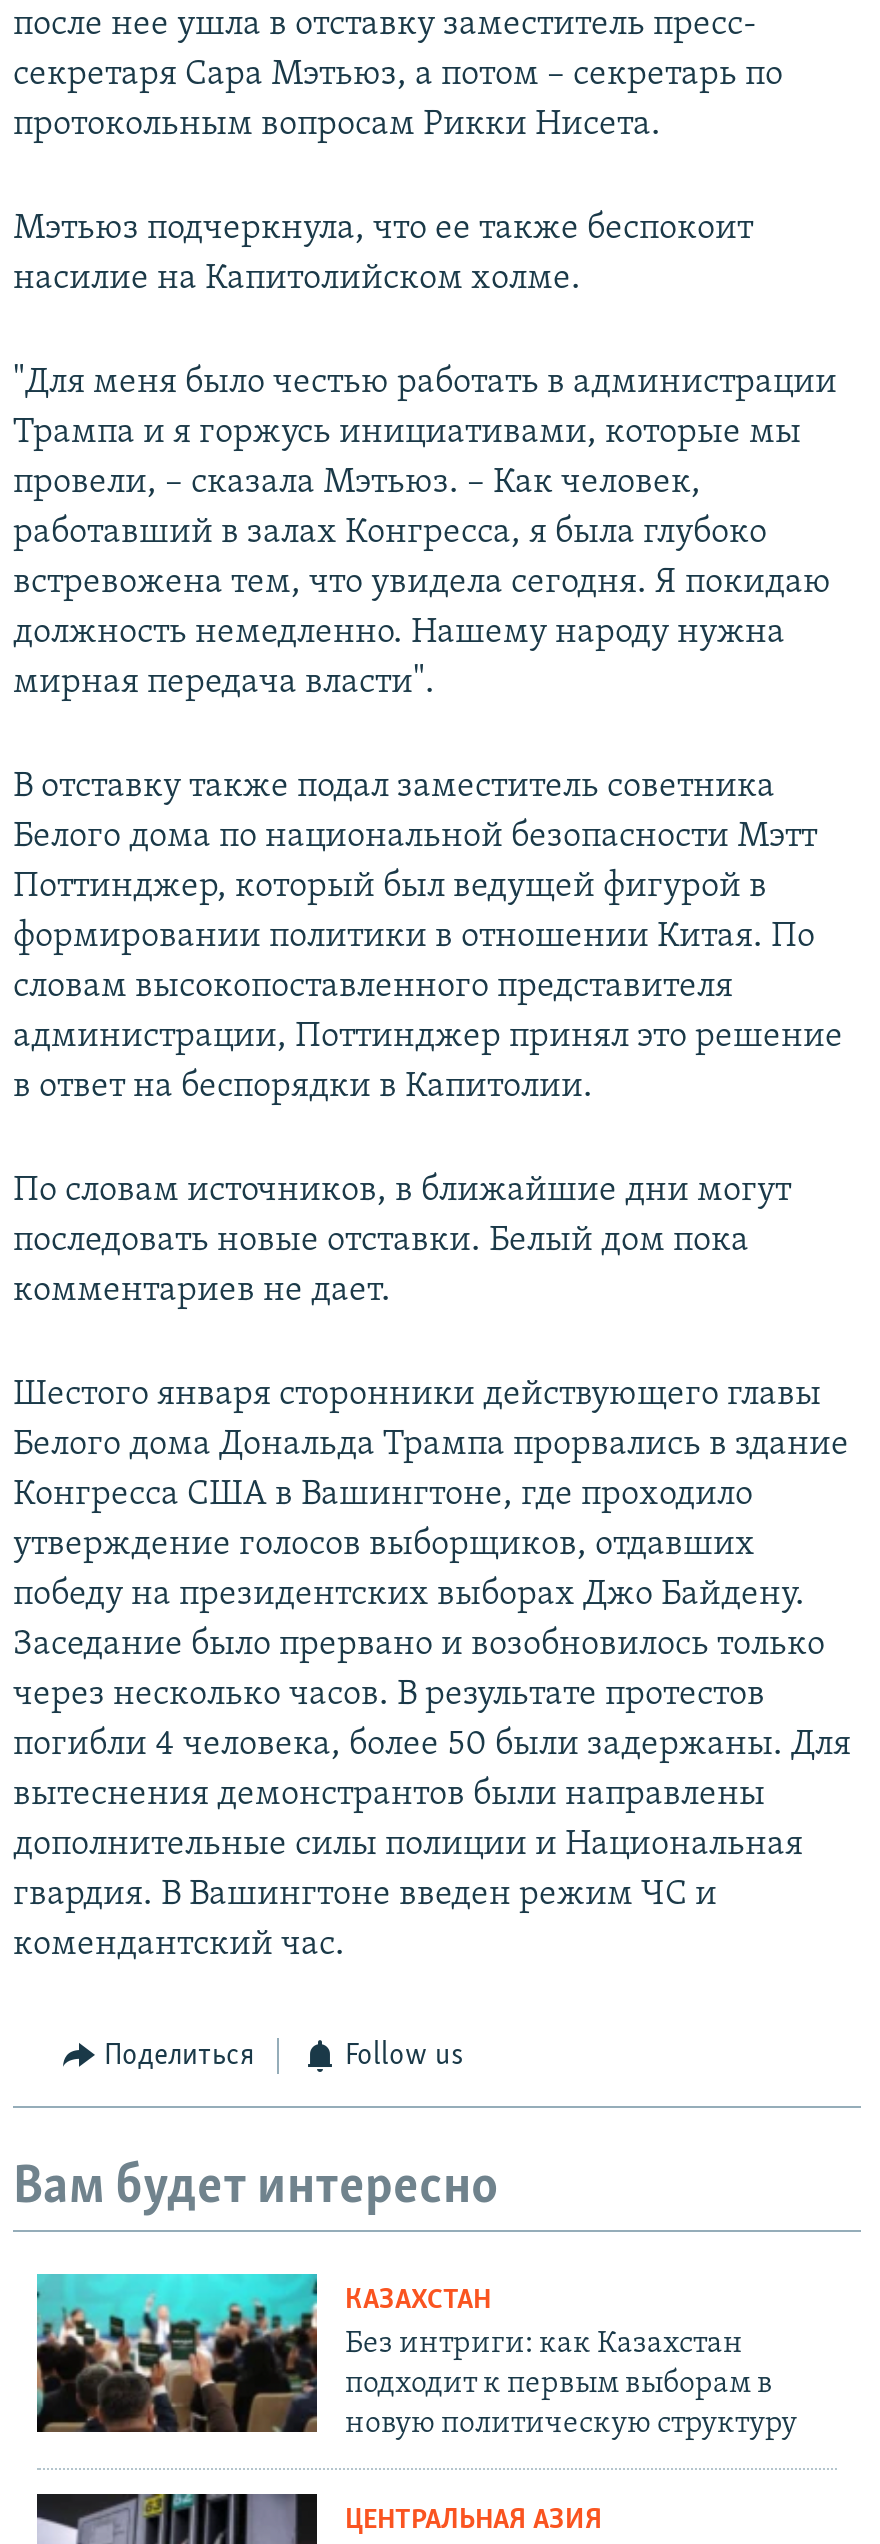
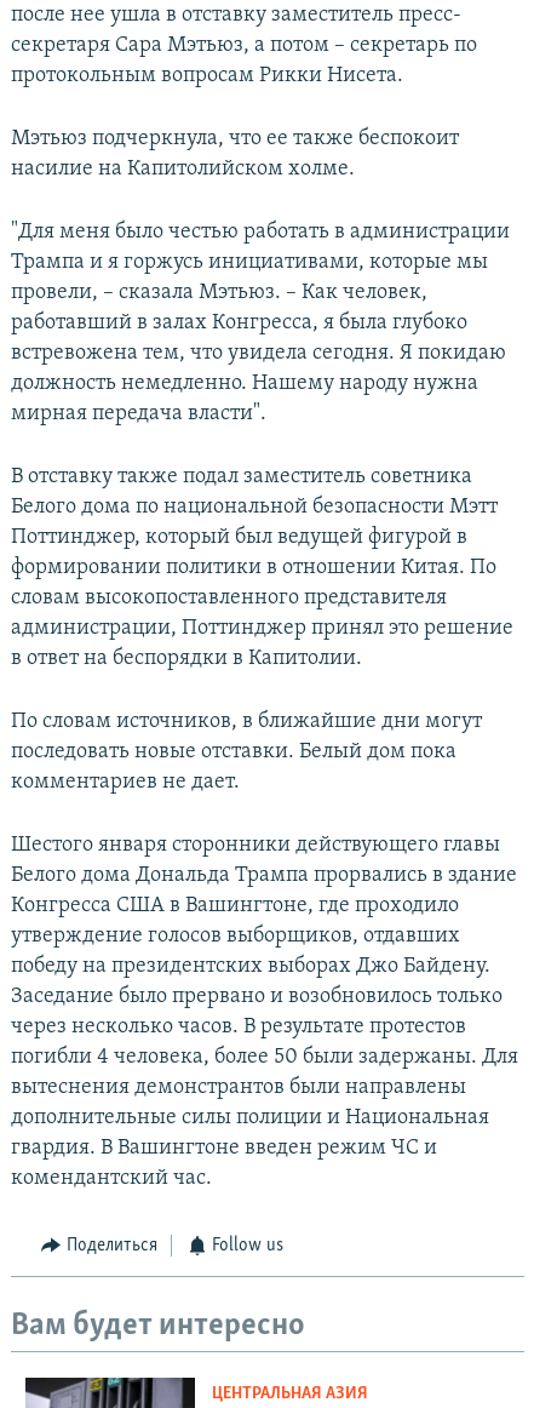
- [image]
- КАЗАХСТАН
- Без интриги: как Казахстан
- подходит к первым выборам в
- новую политическую структуру
